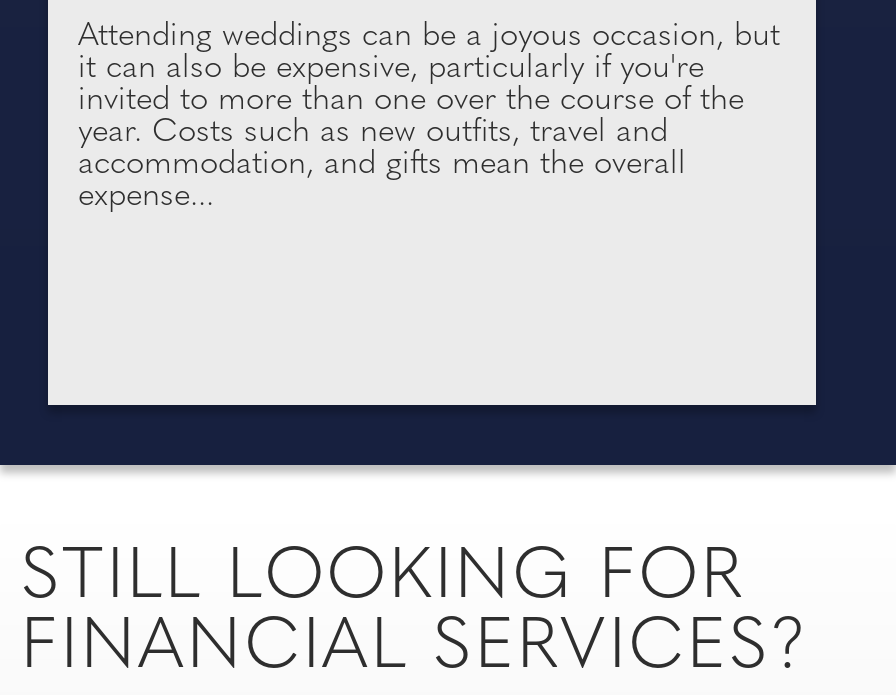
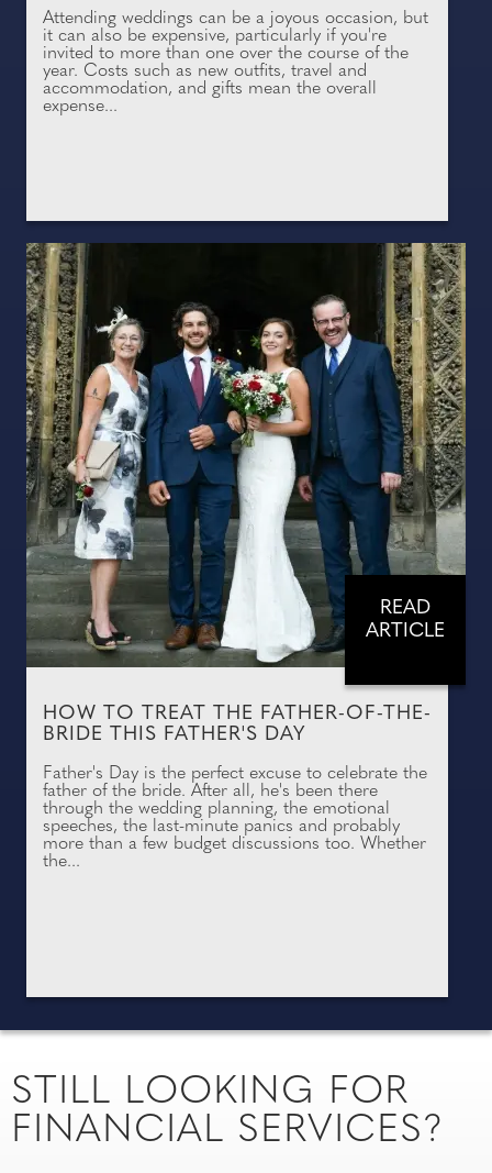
+ [image]
+ READ
+ ARTICLE

+ HOW TO TREAT THE FATHER-OF-THE-
+ BRIDE THIS FATHER'S DAY
+ Father's Day is the perfect excuse to celebrate the
+ father of the bride. After all, he's been there
+ through the wedding planning, the emotional
+ speeches, the last-minute panics and probably
+ more than a few budget discussions too. Whether
+ the...
